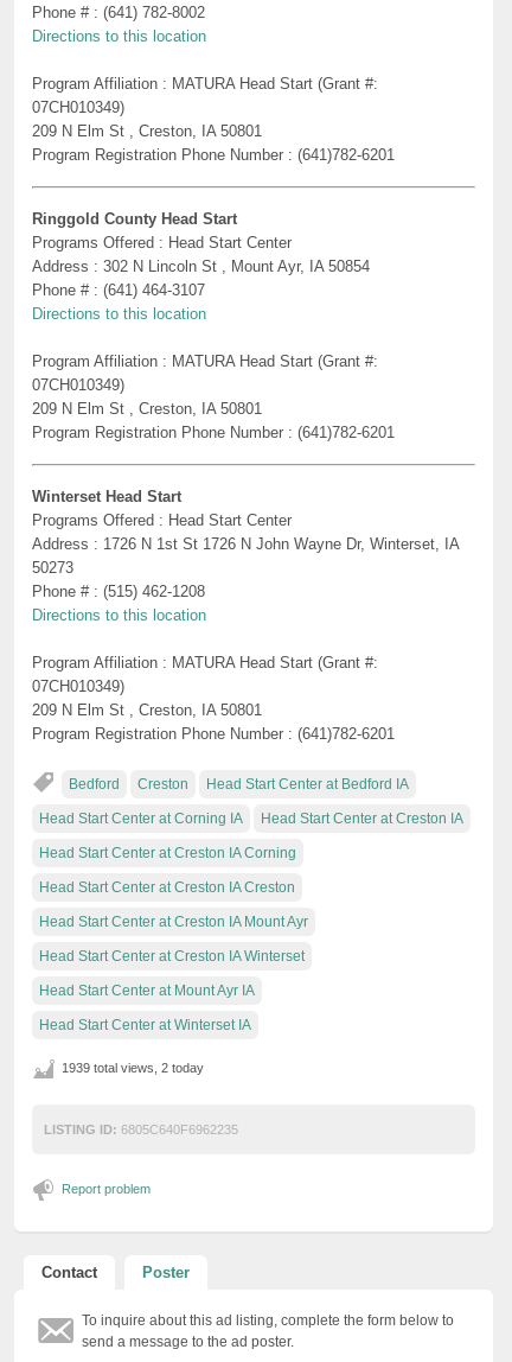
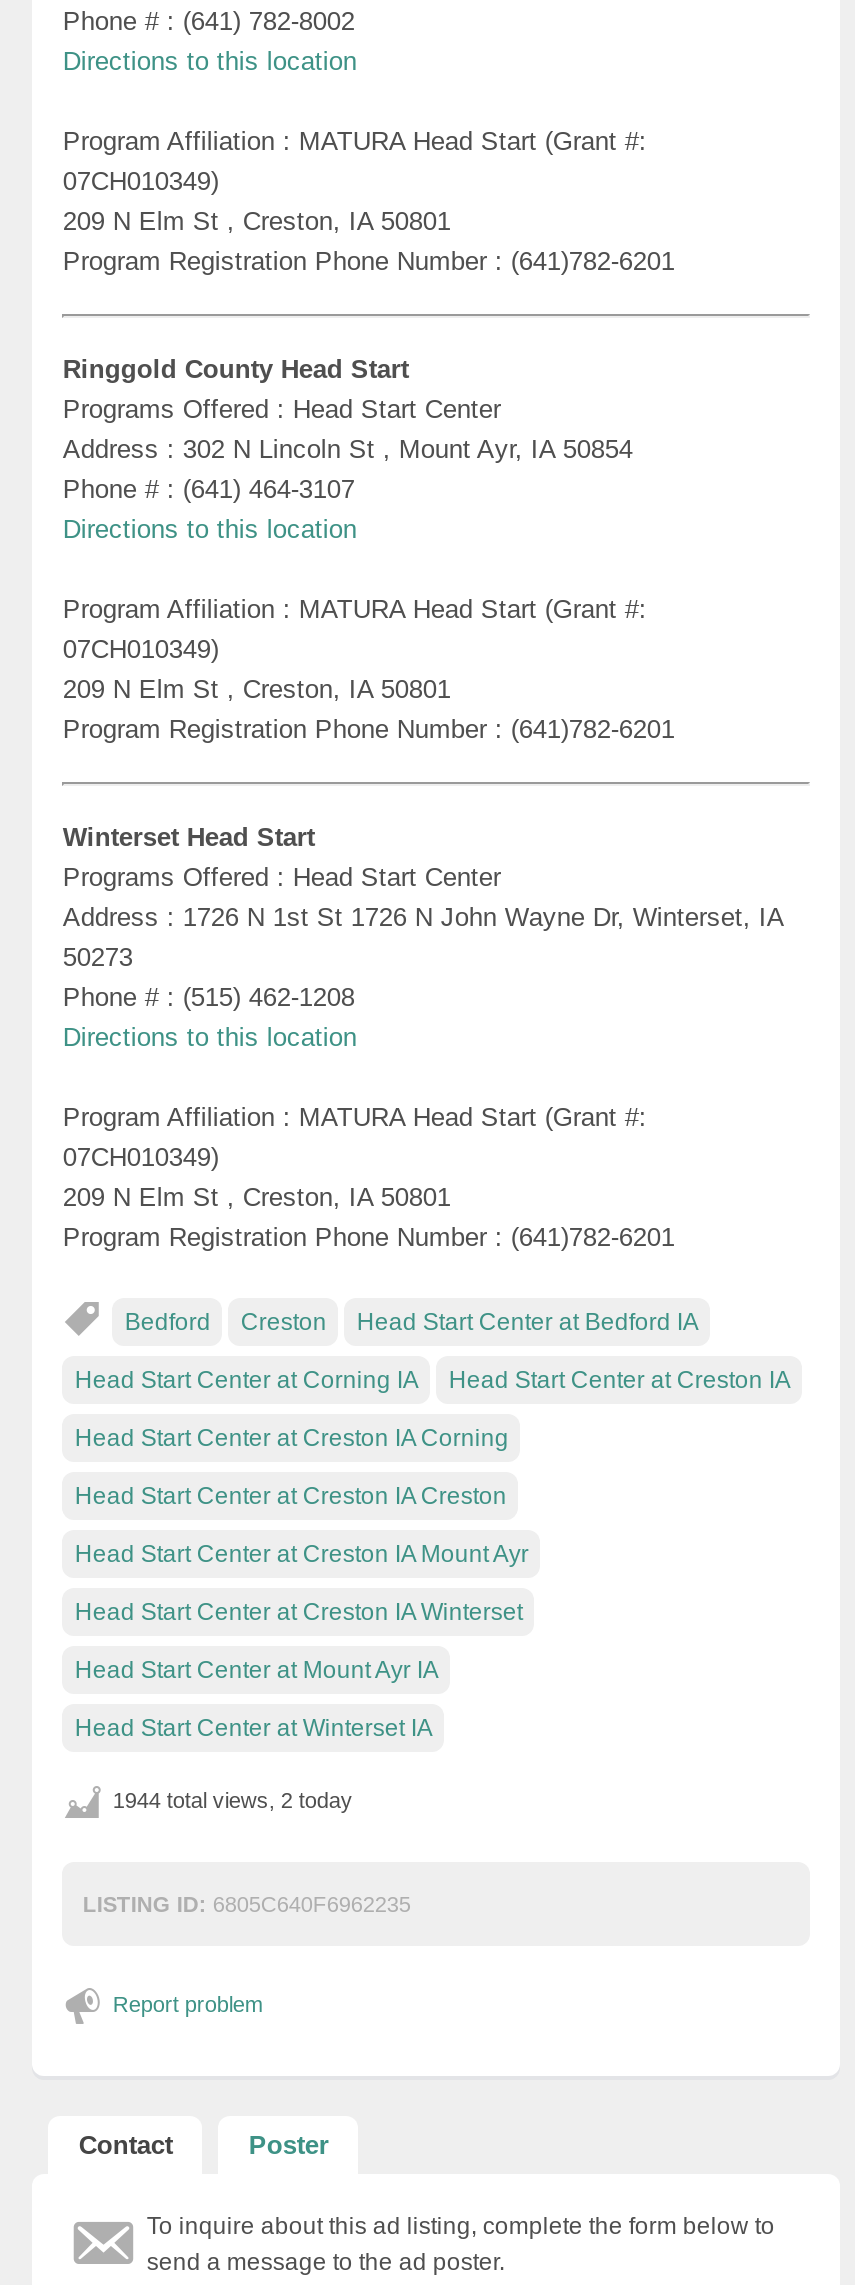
- 1939 total views, 2 today
+ 1944 total views, 2 today
